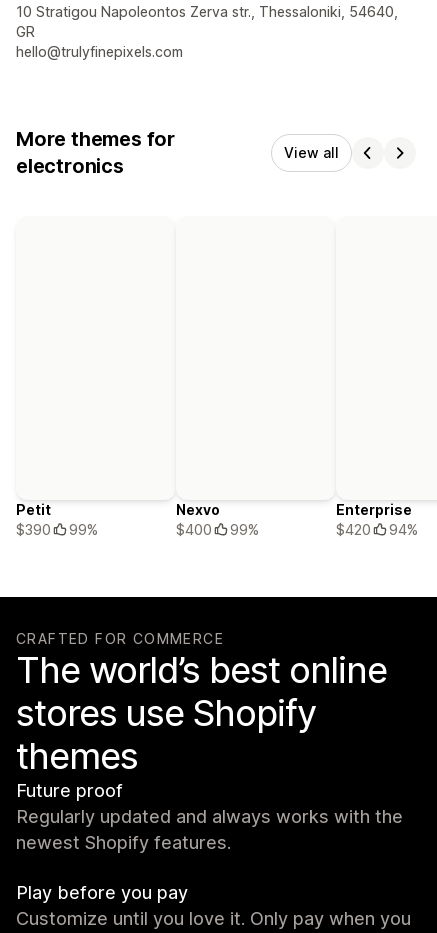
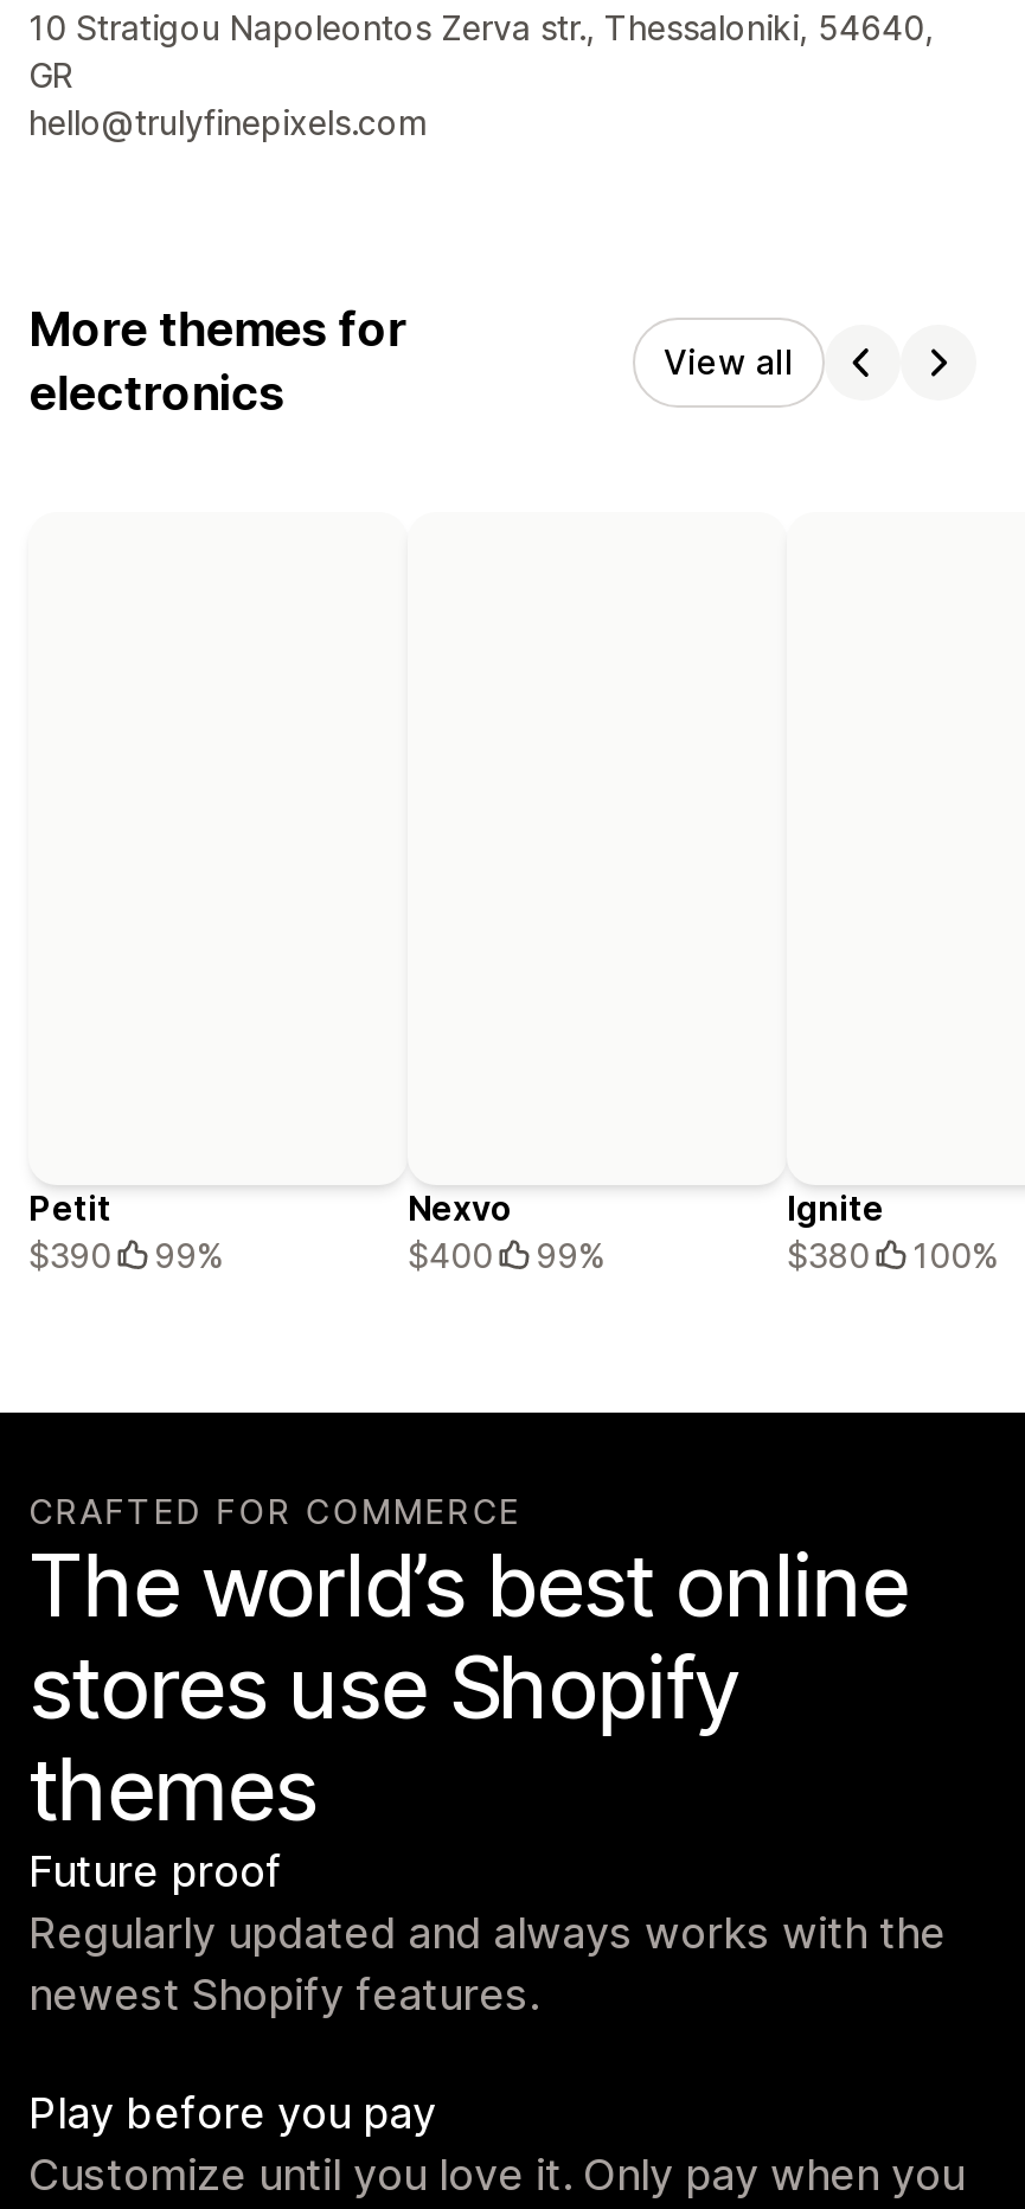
- Enterprise
- $420
- 94%
+ Ignite
+ $380
+ 100%
